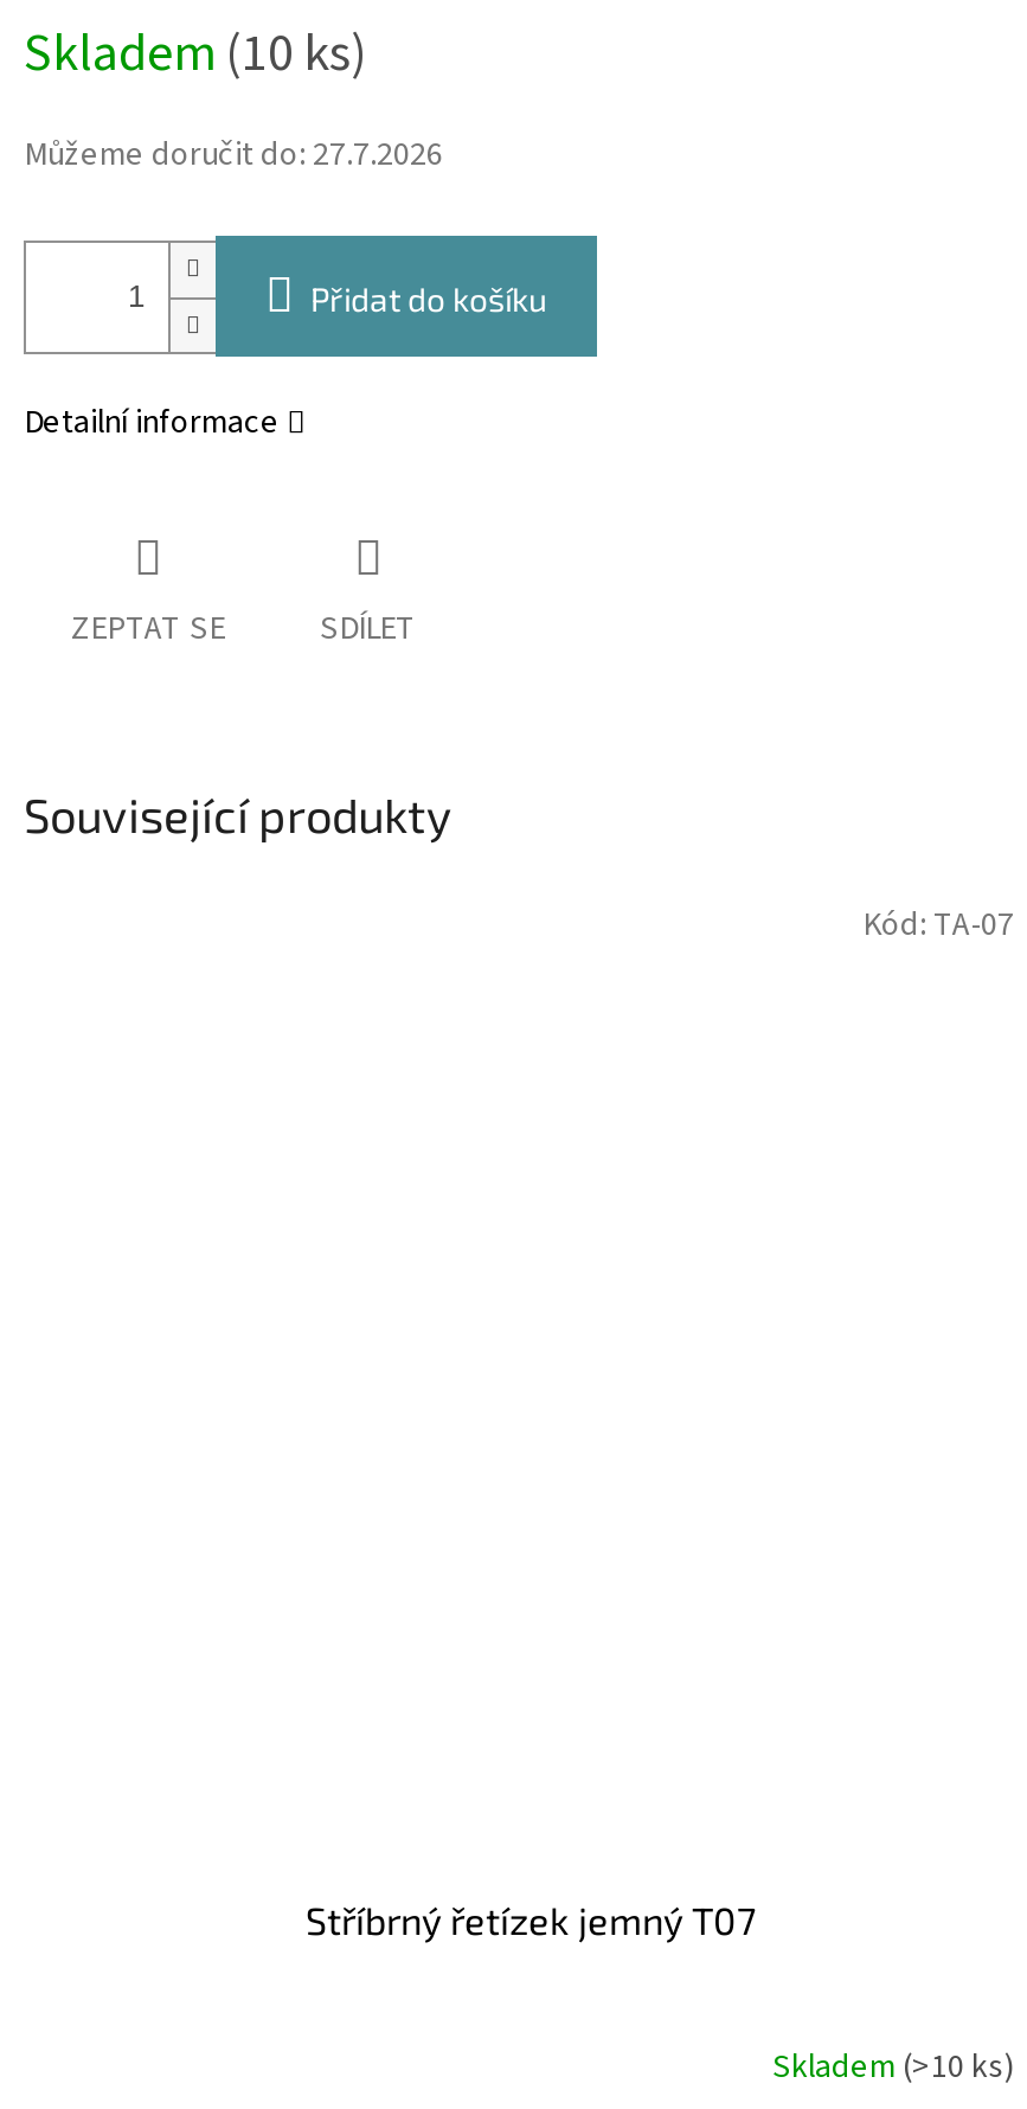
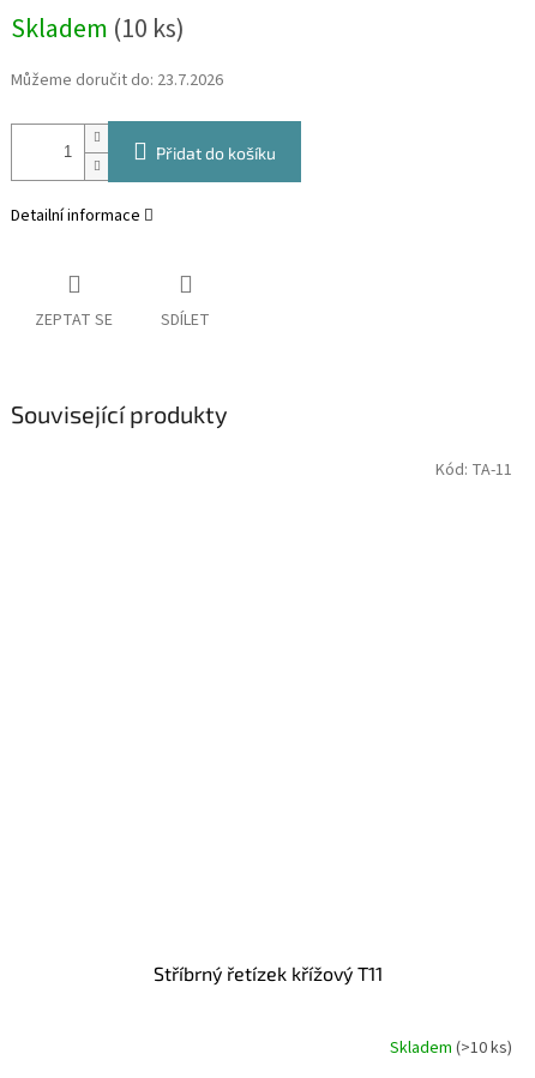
- Můžeme doručit do: 27.7.2026
+ Můžeme doručit do: 23.7.2026

- Kód: TA-07
+ Kód: TA-11

- Stříbrný řetízek jemný T07
+ Stříbrný řetízek křížový T11
